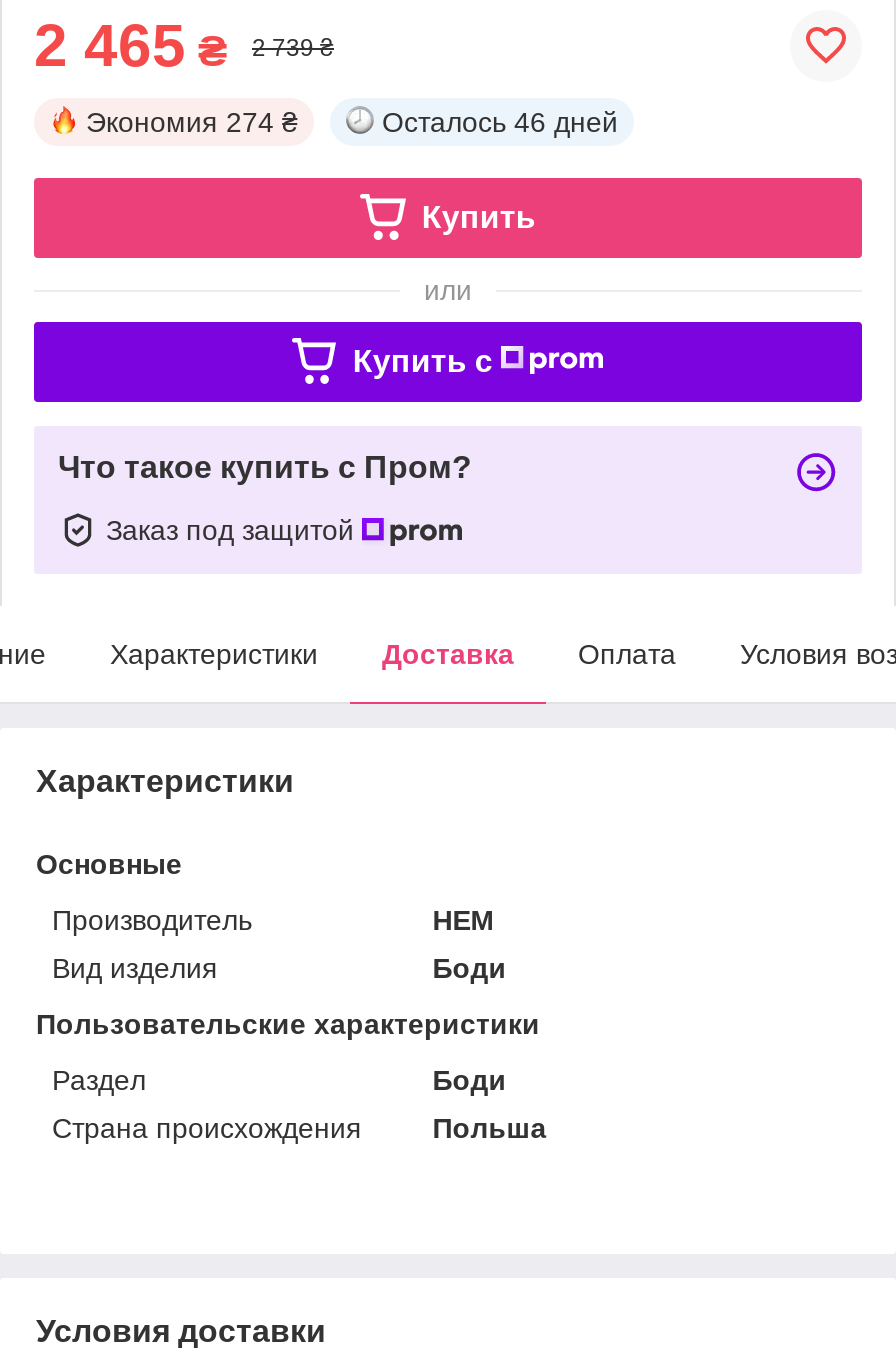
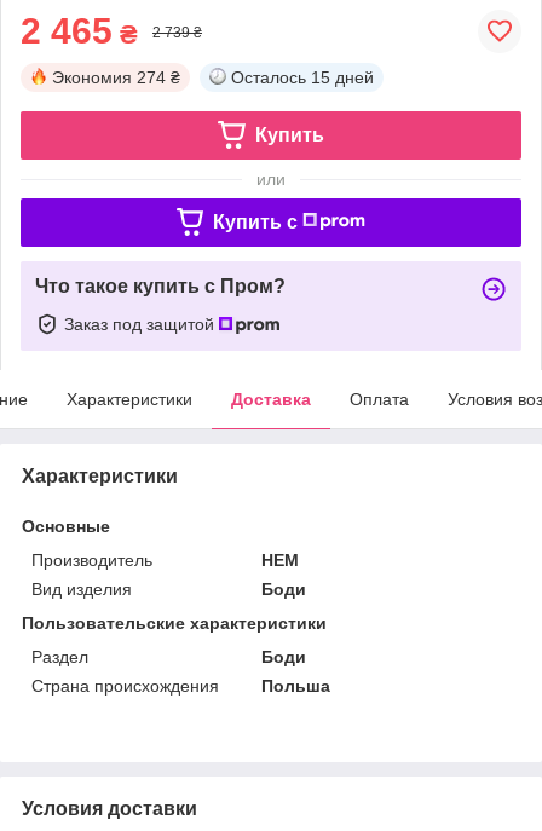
- Осталось 46 дней
+ Осталось 15 дней
